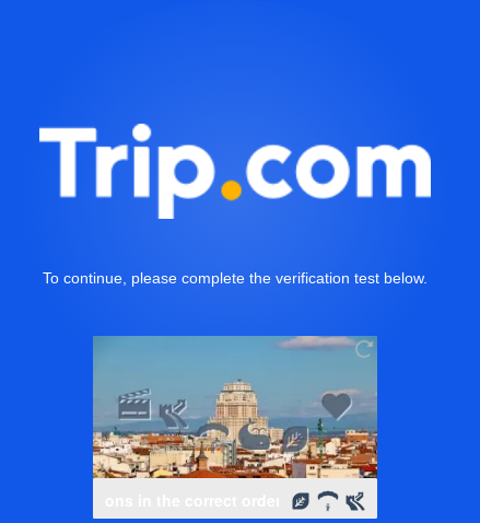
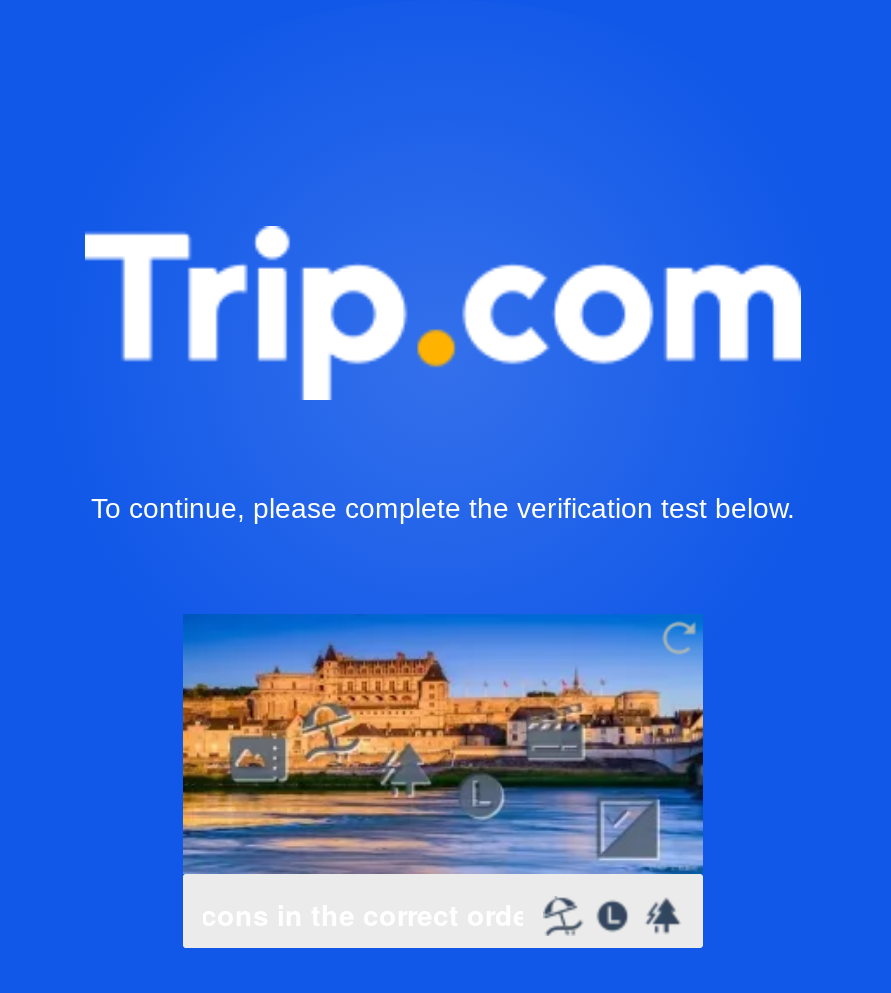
- [image]
+ [image]
